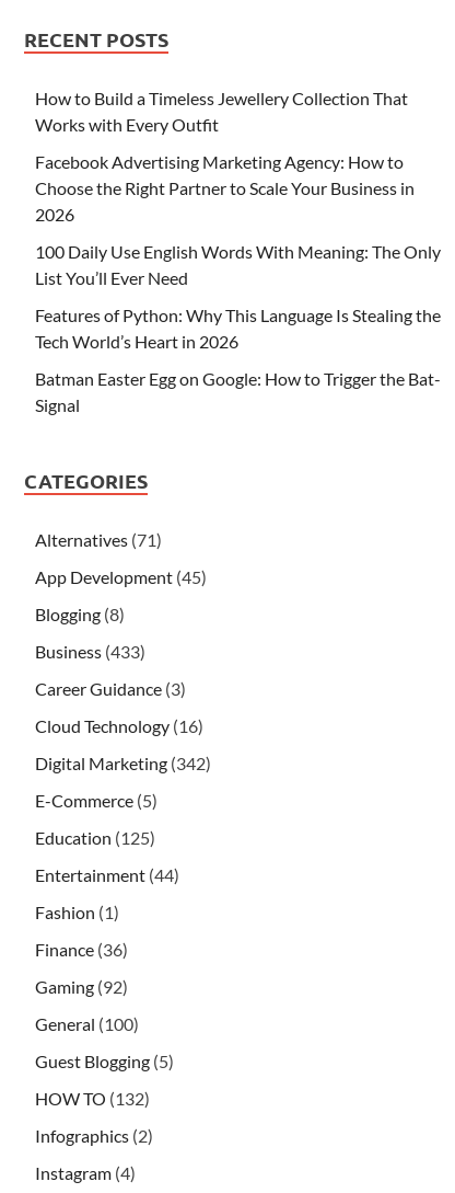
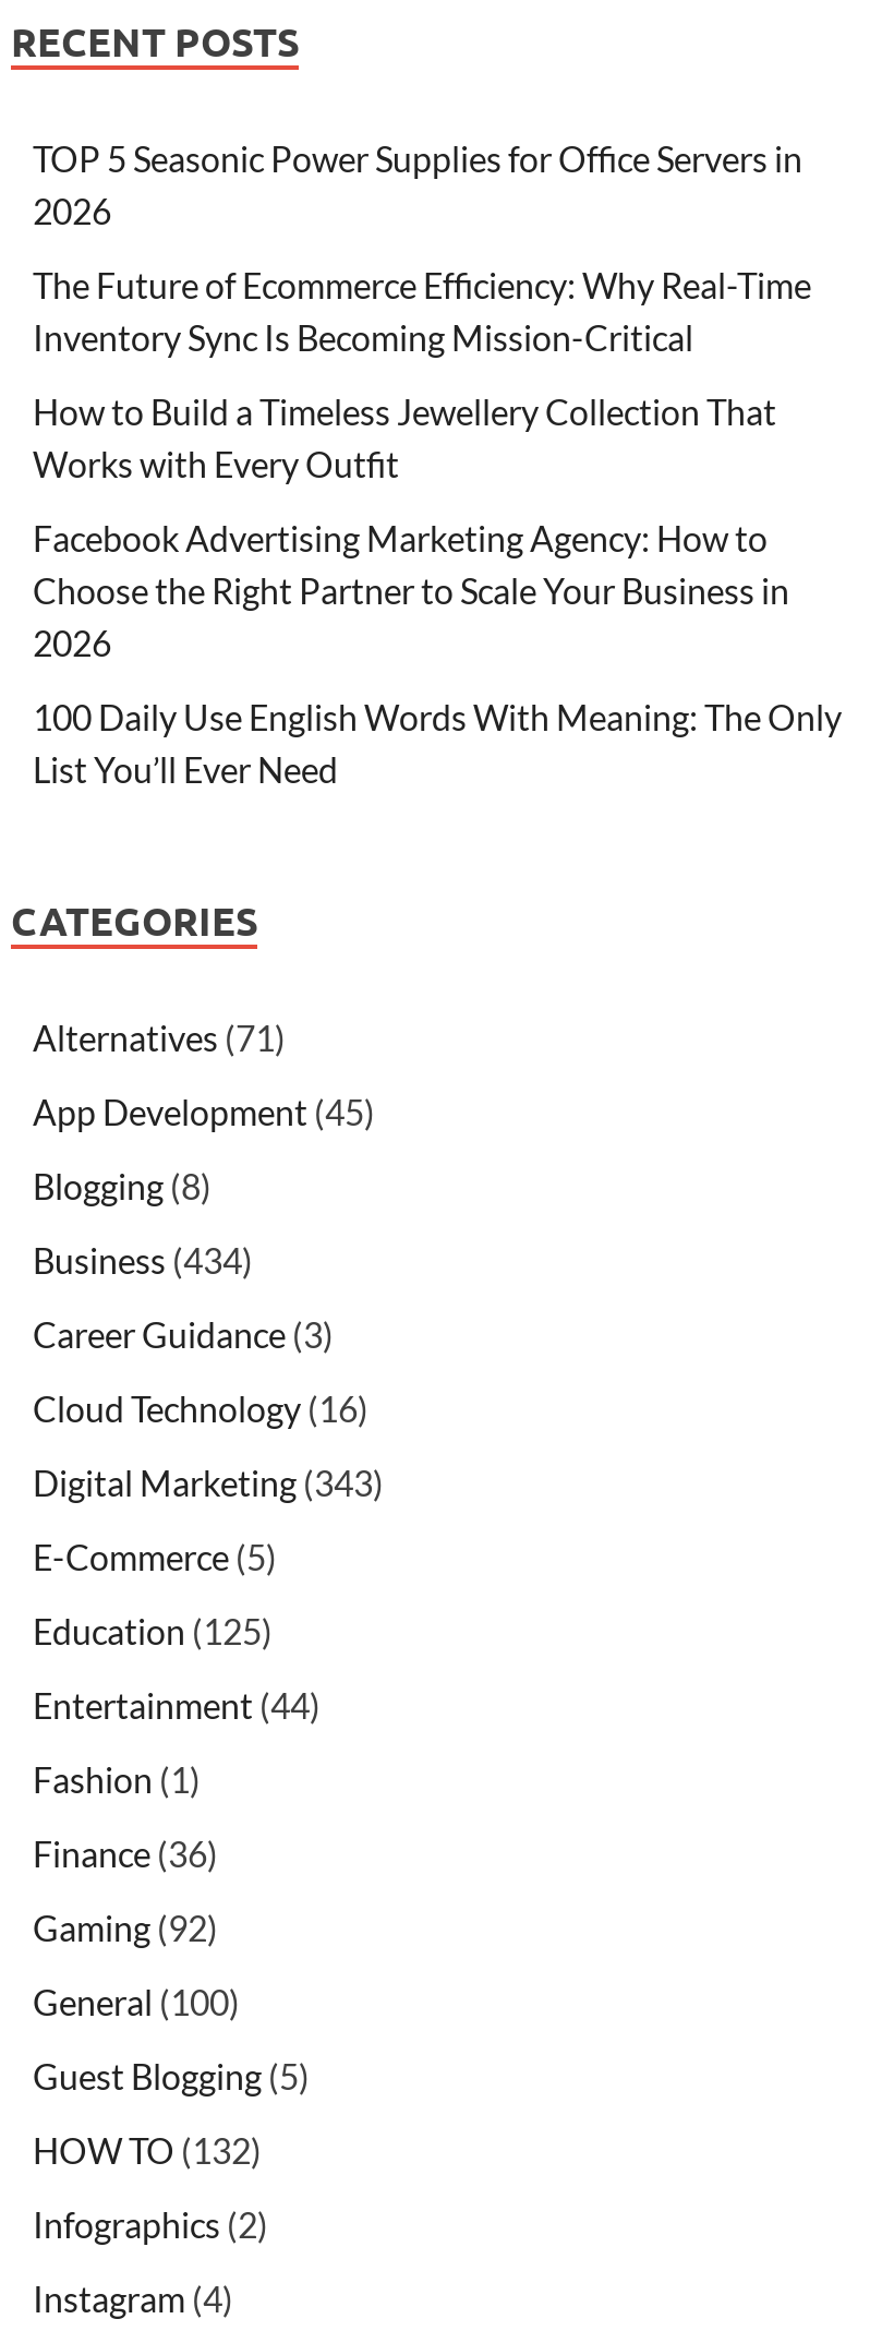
+ TOP 5 Seasonic Power Supplies for Office Servers in
+ 2026
+ The Future of Ecommerce Efficiency: Why Real-Time
+ Inventory Sync Is Becoming Mission-Critical

moved down: How to Build a Timeless Jewellery Collection That | Works with Every Outfit | Facebook Advertising Marketing Agency: How to | Choose the Right Partner to Scale Your Business in | 2026 | 100 Daily Use English Words With Meaning: The Only | List You’ll Ever Need

- Features of Python: Why This Language Is Stealing the
- Tech World’s Heart in 2026
- Batman Easter Egg on Google: How to Trigger the Bat-
- Signal

- Business (433)
+ Business (434)

- Digital Marketing (342)
+ Digital Marketing (343)
